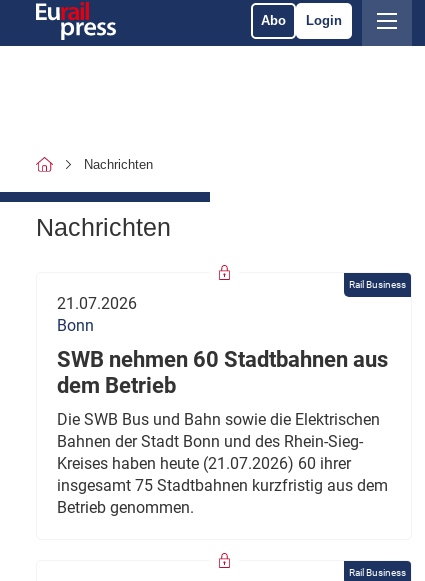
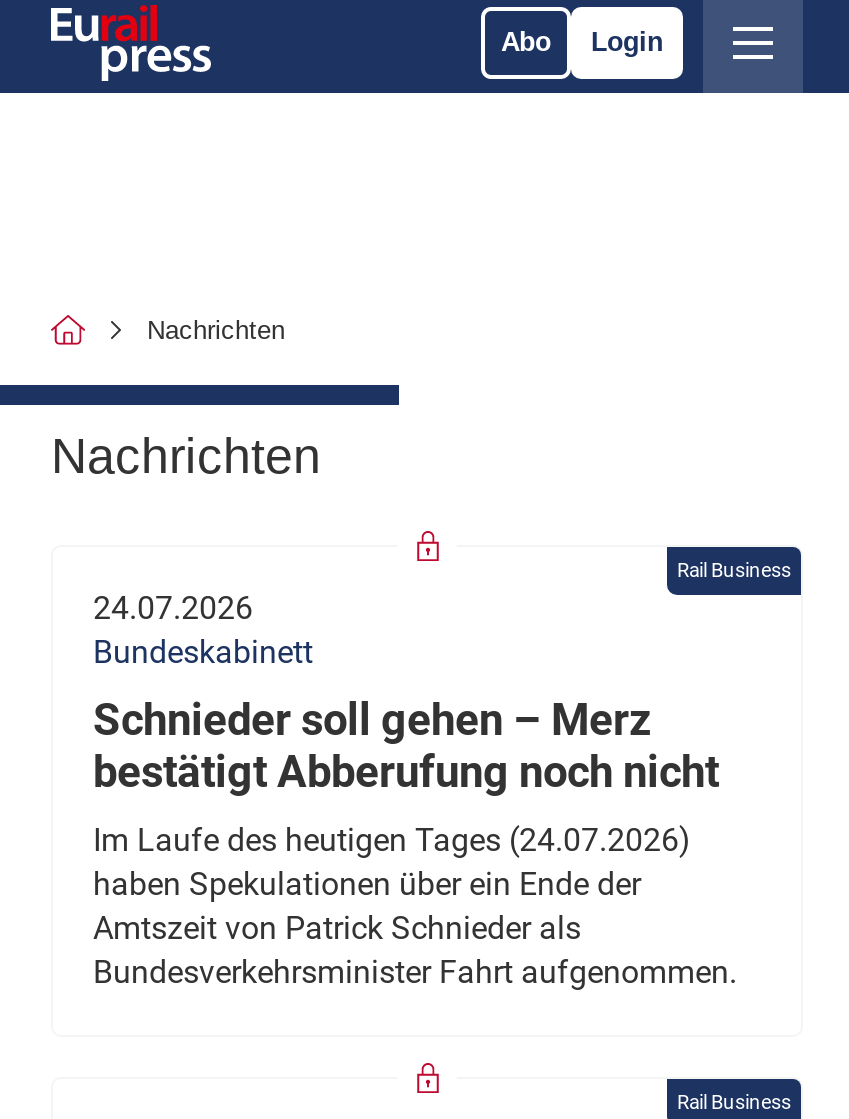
- 21.07.2026
- Bonn
+ 24.07.2026
+ Bundeskabinett

- SWB nehmen 60 Stadtbahnen aus
- dem Betrieb
+ Schnieder soll gehen – Merz
+ bestätigt Abberufung noch nicht

- Die SWB Bus und Bahn sowie die Elektrischen
- Bahnen der Stadt Bonn und des Rhein-Sieg-
- Kreises haben heute (21.07.2026) 60 ihrer
- insgesamt 75 Stadtbahnen kurzfristig aus dem
- Betrieb genommen.
+ Im Laufe des heutigen Tages (24.07.2026)
+ haben Spekulationen über ein Ende der
+ Amtszeit von Patrick Schnieder als
+ Bundesverkehrsminister Fahrt aufgenommen.
